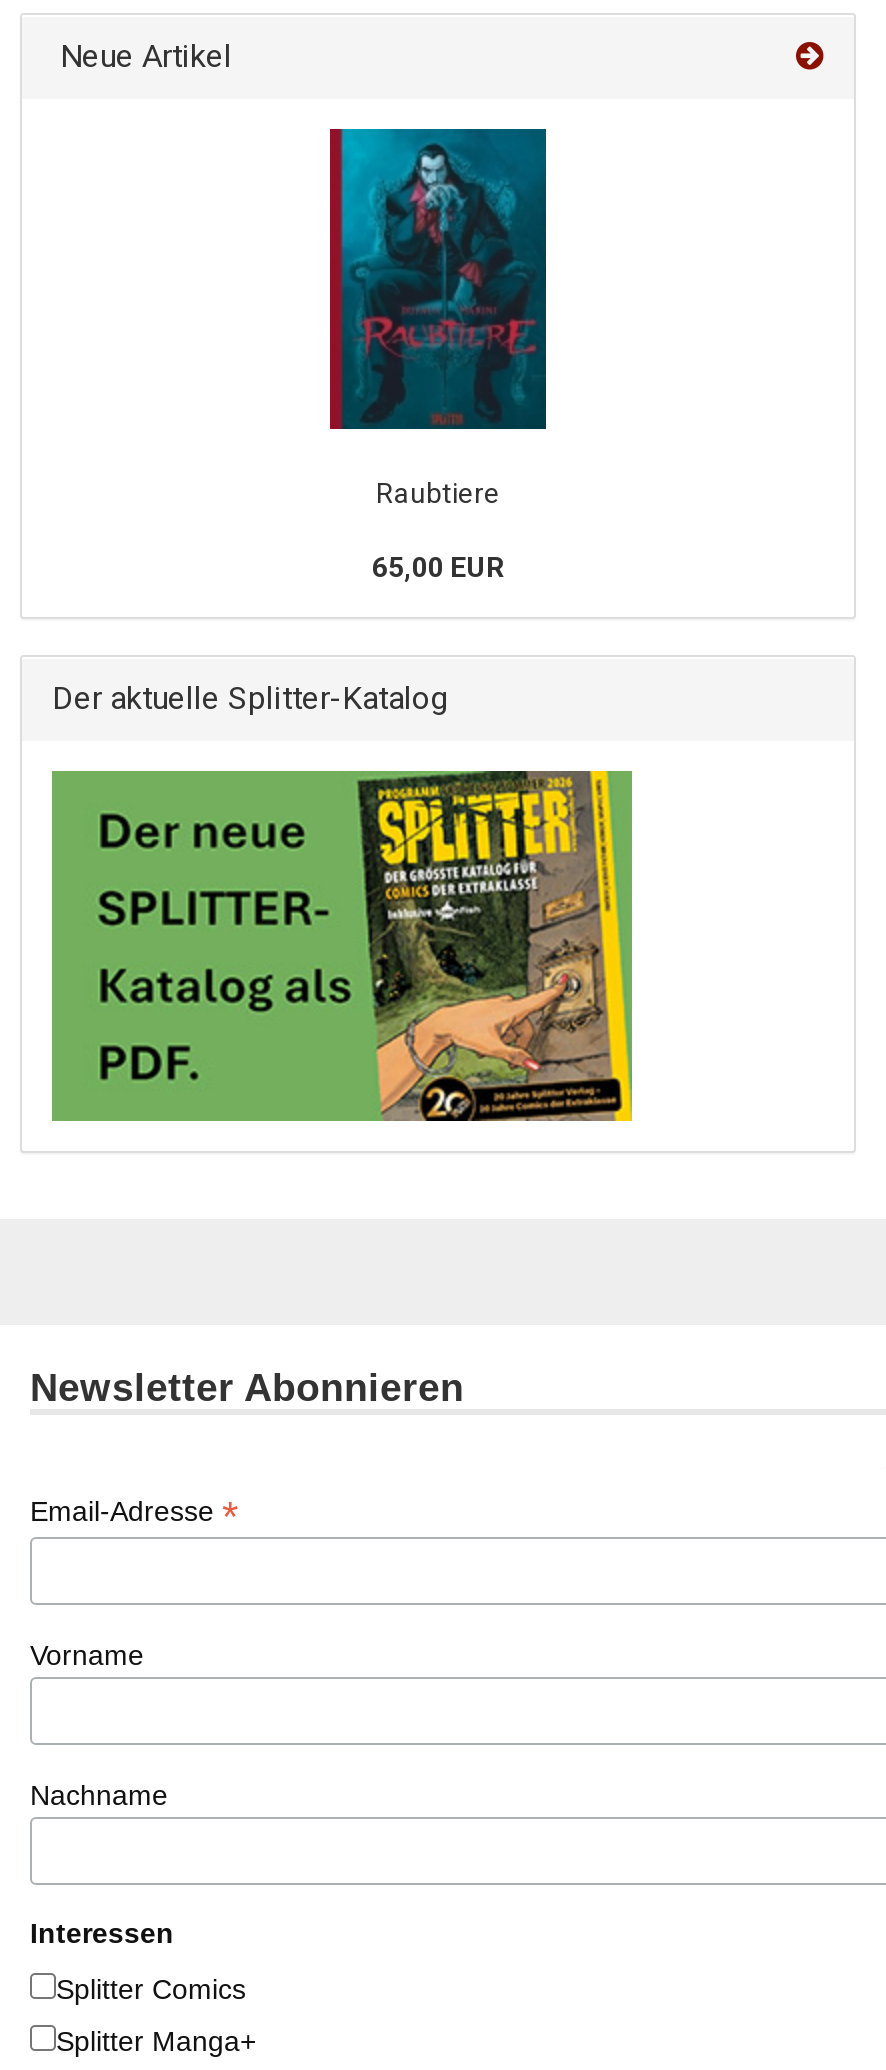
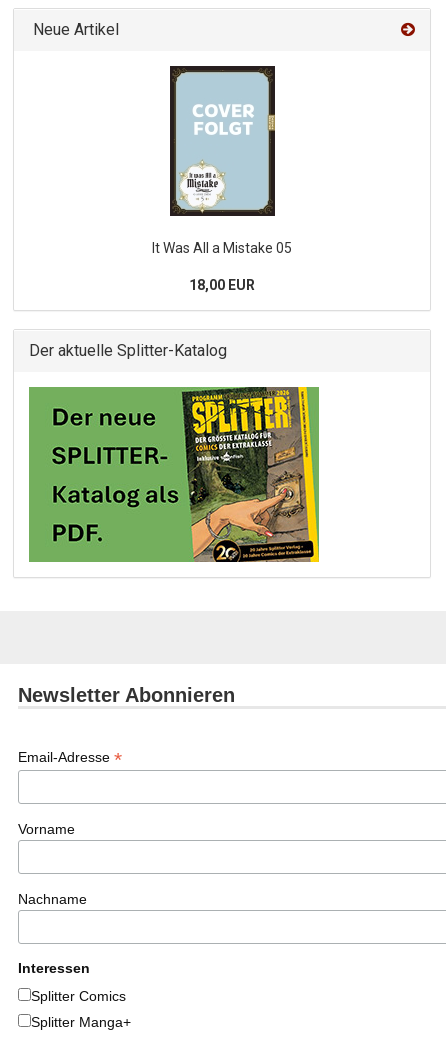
- [image]
- Raubtiere
+ [image]
+ It Was All a Mistake 05

- 65,00 EUR
+ 18,00 EUR
